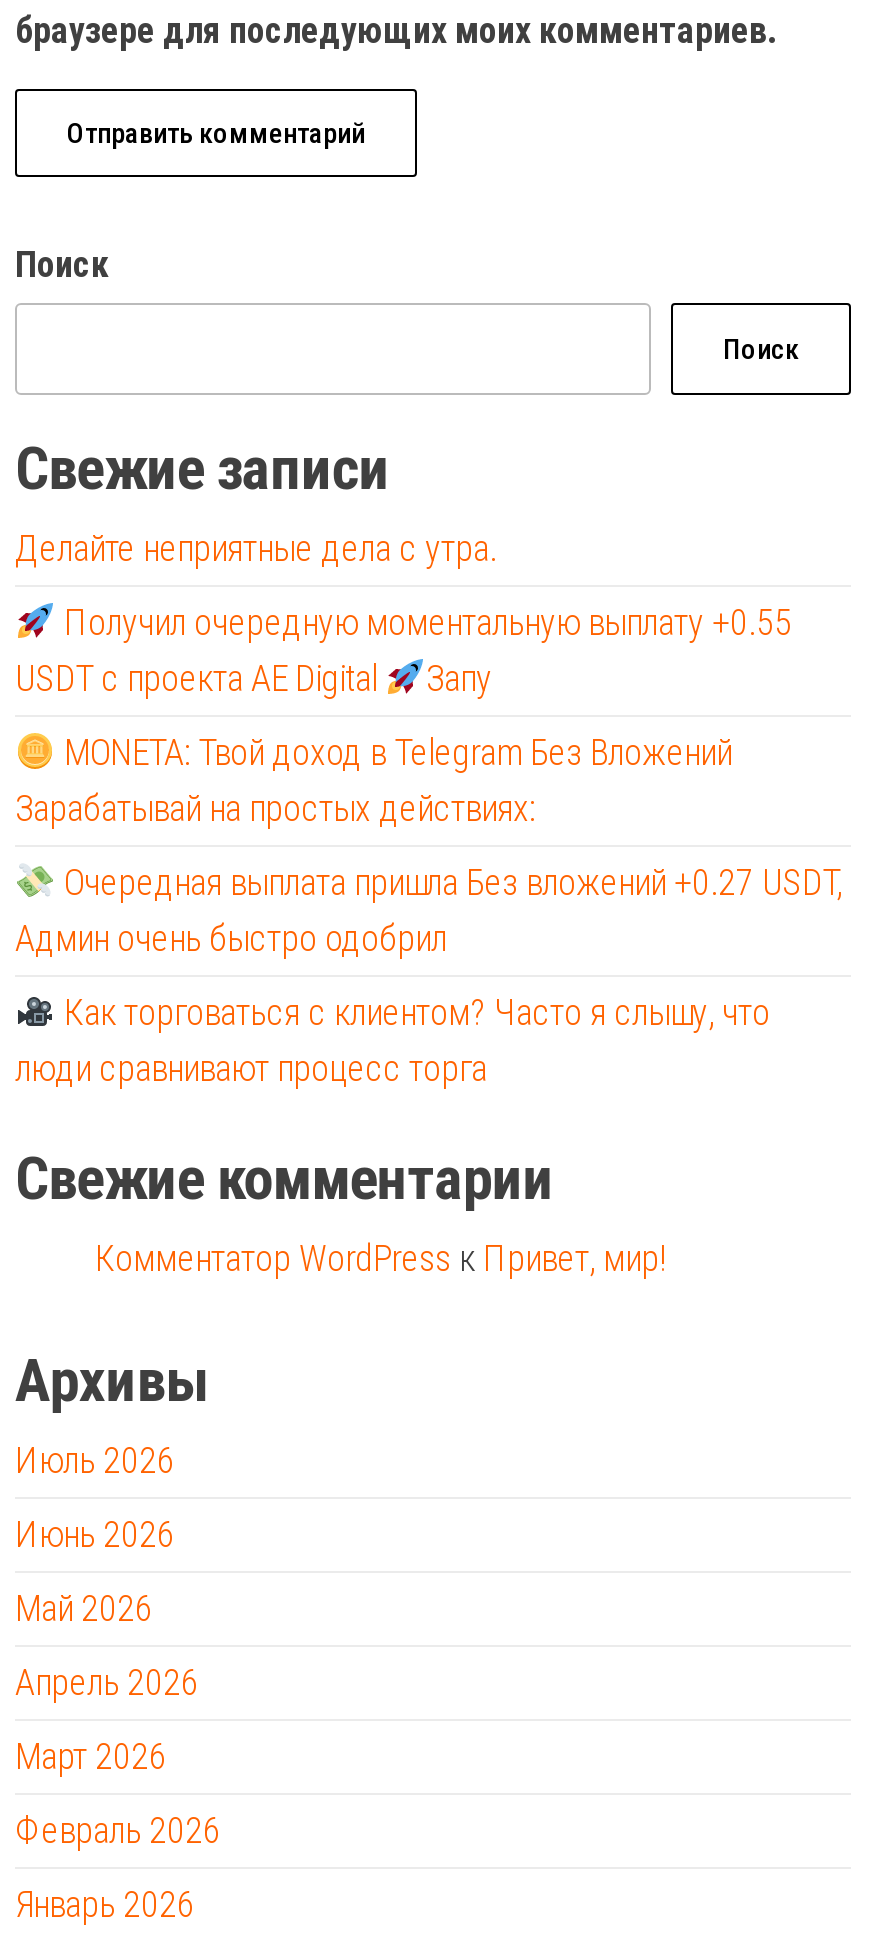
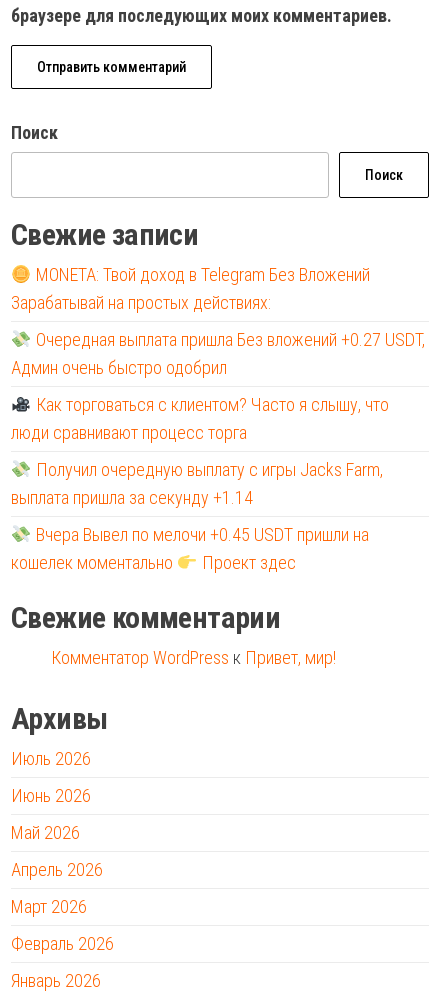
- Делайте неприятные дела с утра.
- Получил очередную моментальную выплату +0.55
- USDT с проекта AE Digital
- Запу

moved up: MONETA: Твой доход в Telegram Без Вложений | Зарабатывай на простых действиях: | Админ очень быстро одобрил | Как торговаться с клиентом? Часто я слышу, что | люди сравнивают процесс торга

+ Получил очередную выплату с игры Jacks Farm,
+ выплата пришла за секунду +1.14
+ Вчера Вывел по мелочи +0.45 USDT пришли на
+ кошелек моментально
+ Проект здес
